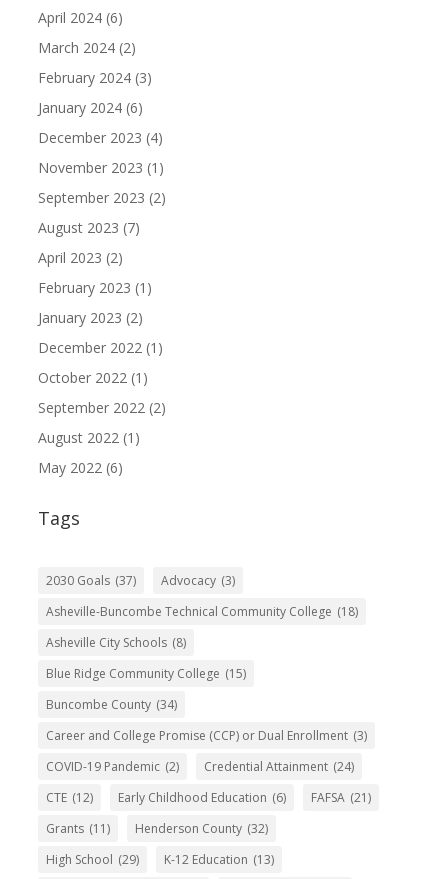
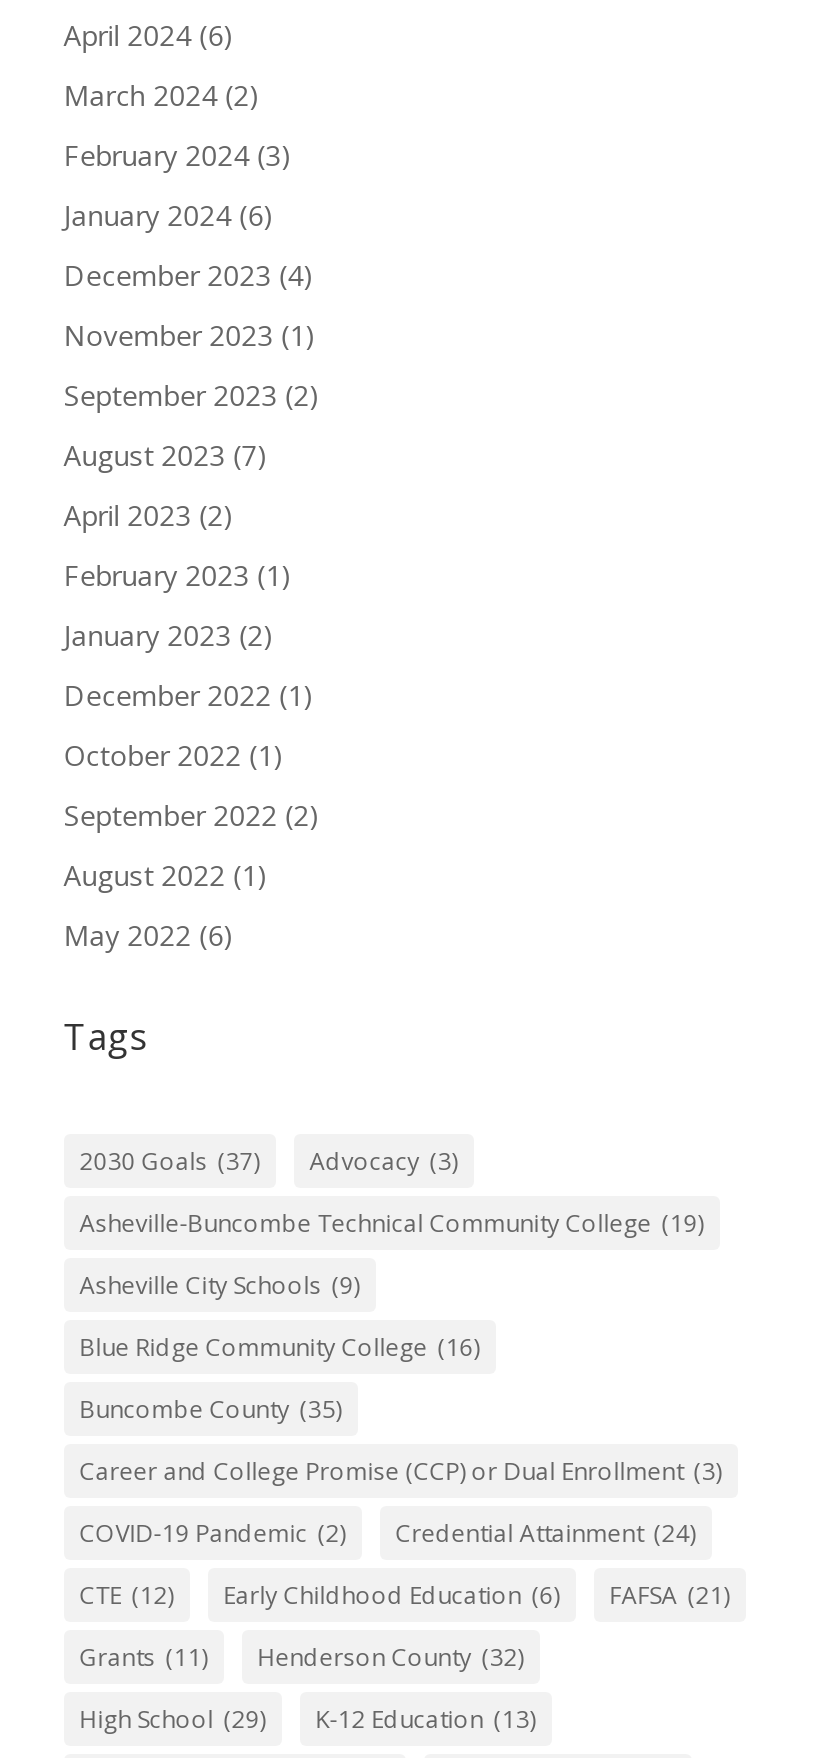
- Asheville-Buncombe Technical Community College (18)
+ Asheville-Buncombe Technical Community College (19)

- Asheville City Schools (8)
+ Asheville City Schools (9)

- Blue Ridge Community College (15)
+ Blue Ridge Community College (16)

- Buncombe County (34)
+ Buncombe County (35)
